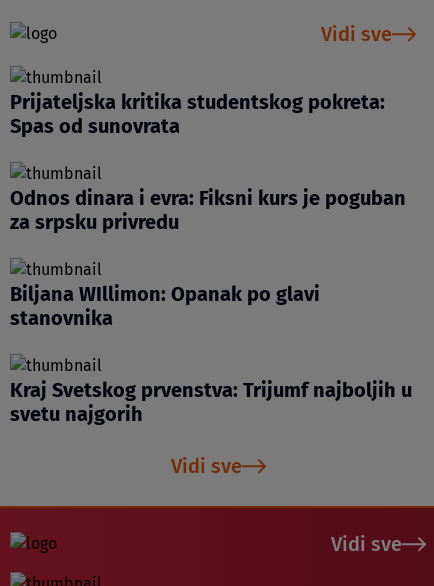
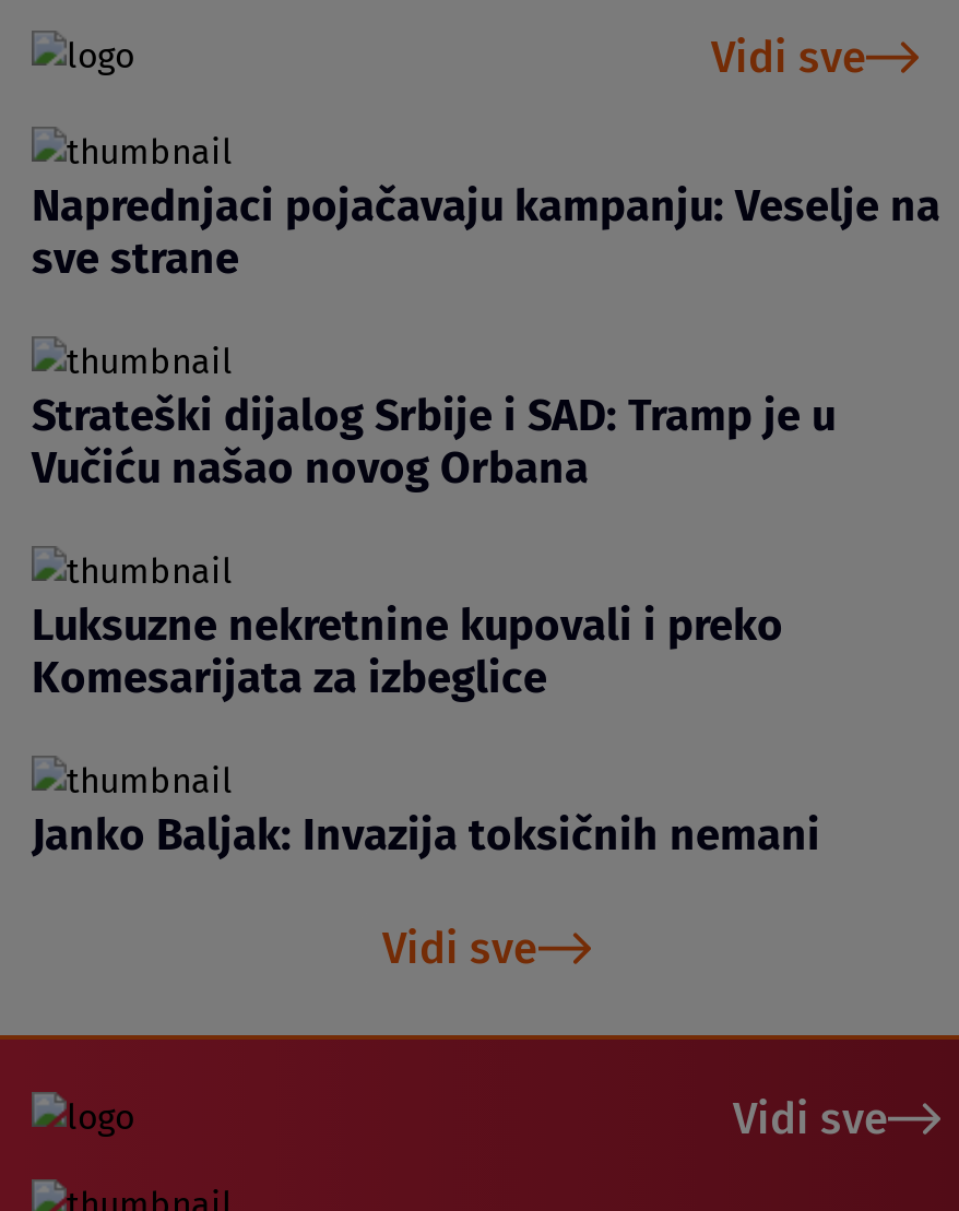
- Prijateljska kritika studentskog pokreta:
- Spas od sunovrata
+ Naprednjaci pojačavaju kampanju: Veselje na
+ sve strane

- Odnos dinara i evra: Fiksni kurs je poguban
- za srpsku privredu
+ Strateški dijalog Srbije i SAD: Tramp je u
+ Vučiću našao novog Orbana

- Biljana WIllimon: Opanak po glavi
- stanovnika
+ Luksuzne nekretnine kupovali i preko
+ Komesarijata za izbeglice

- Kraj Svetskog prvenstva: Trijumf najboljih u
- svetu najgorih
+ Janko Baljak: Invazija toksičnih nemani
